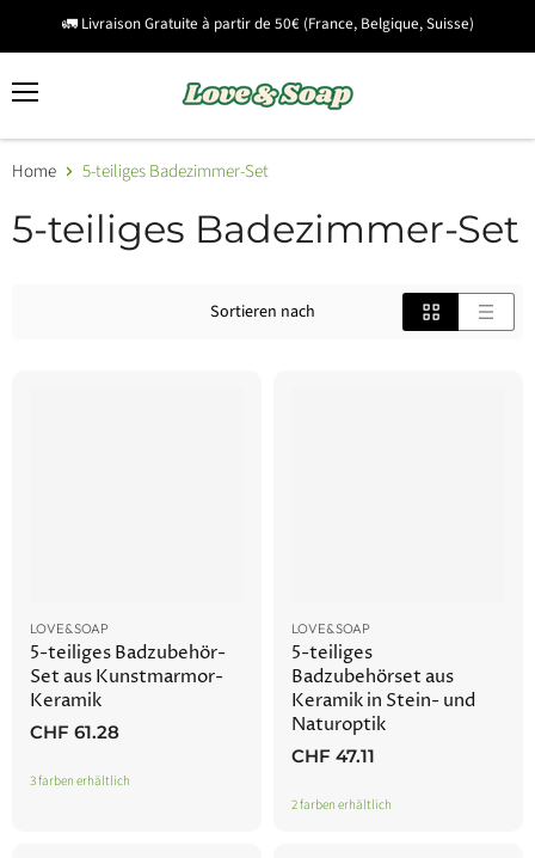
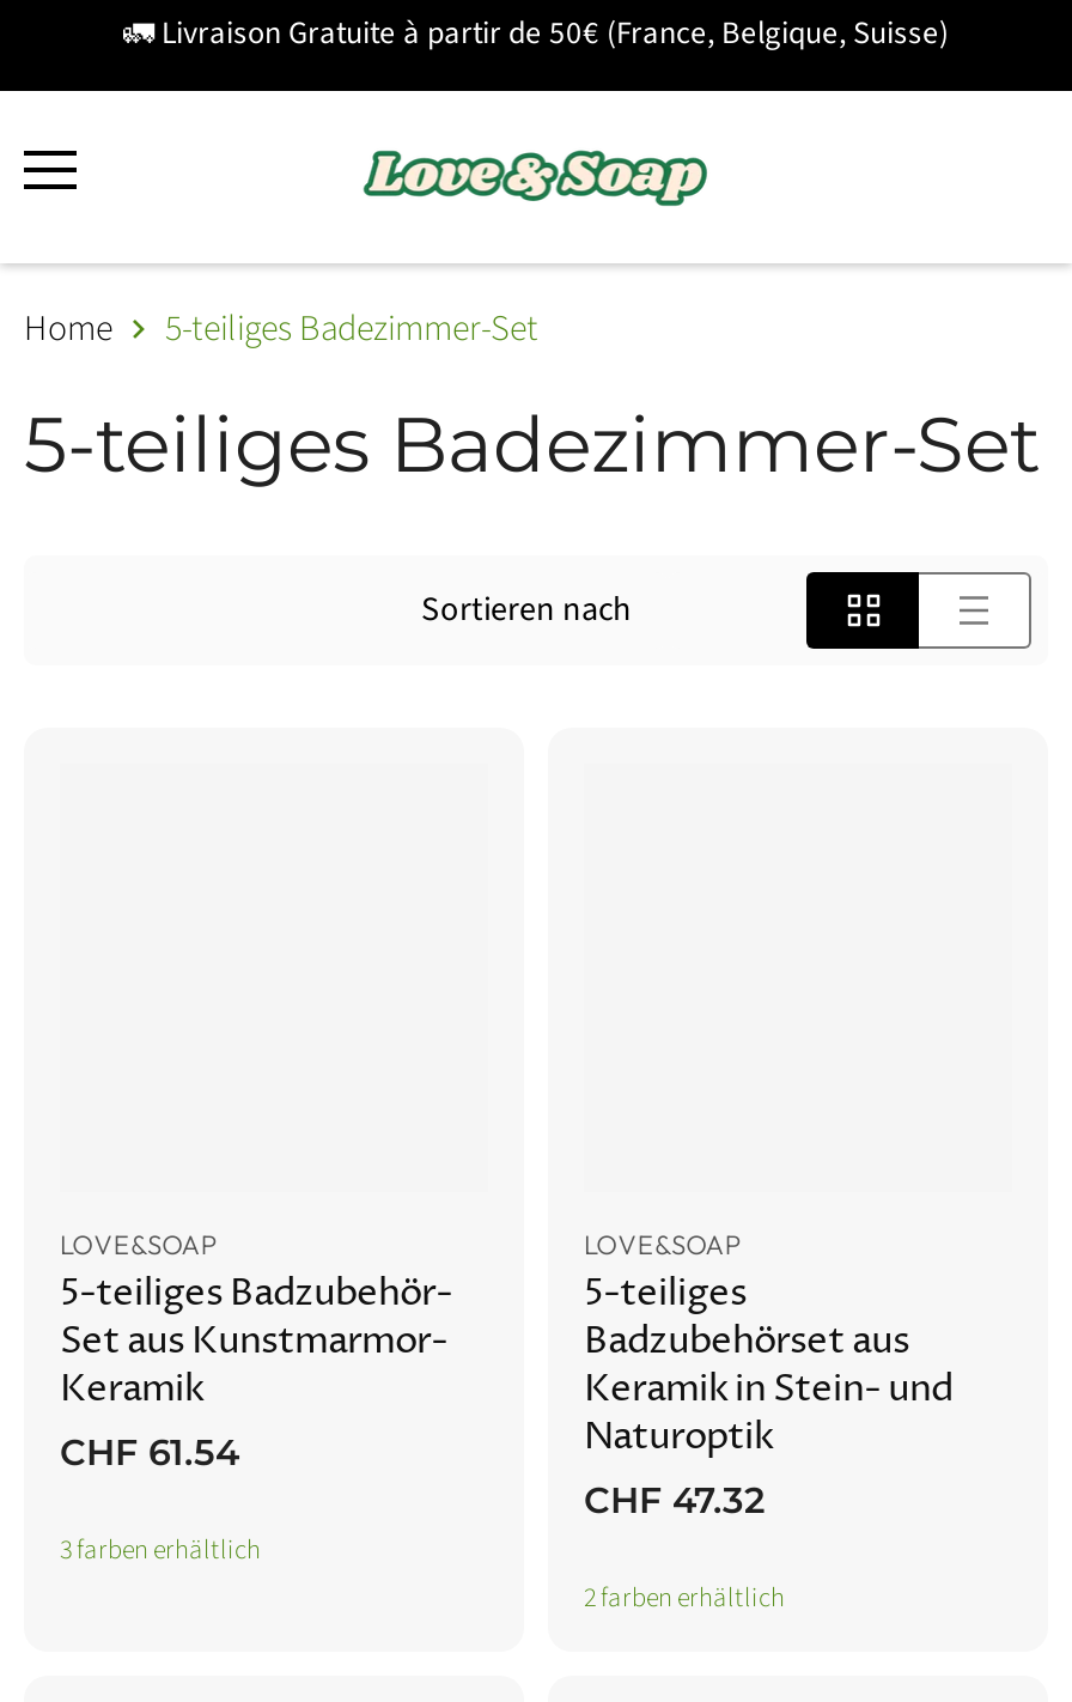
- CHF 61.28
+ CHF 61.54

- CHF 47.11
+ CHF 47.32
